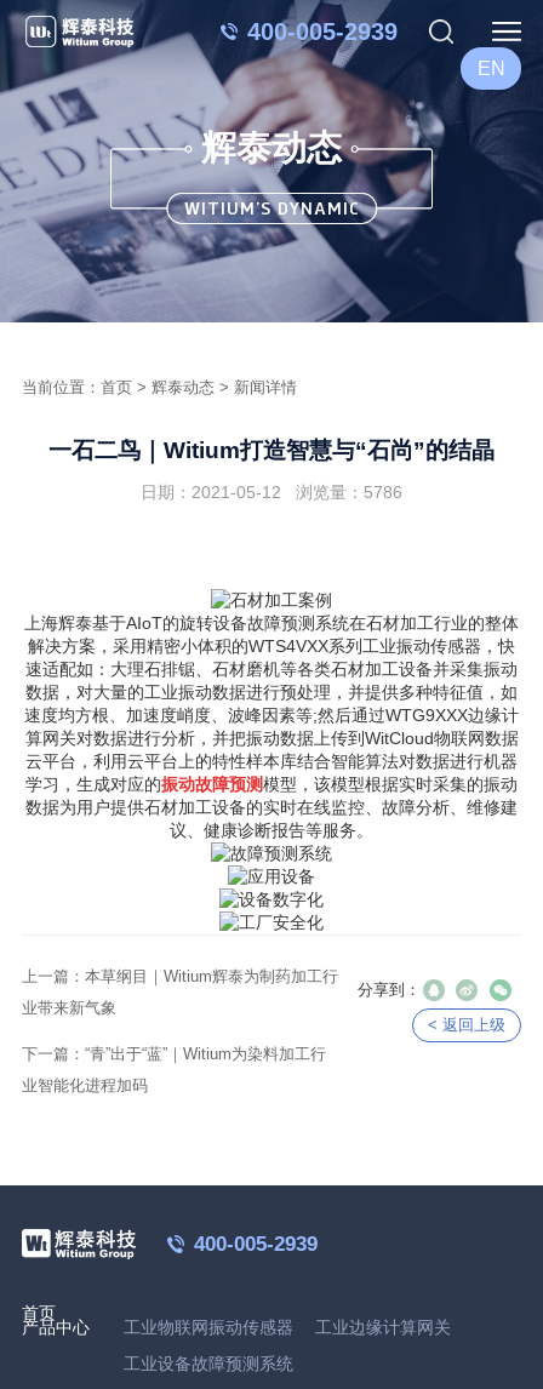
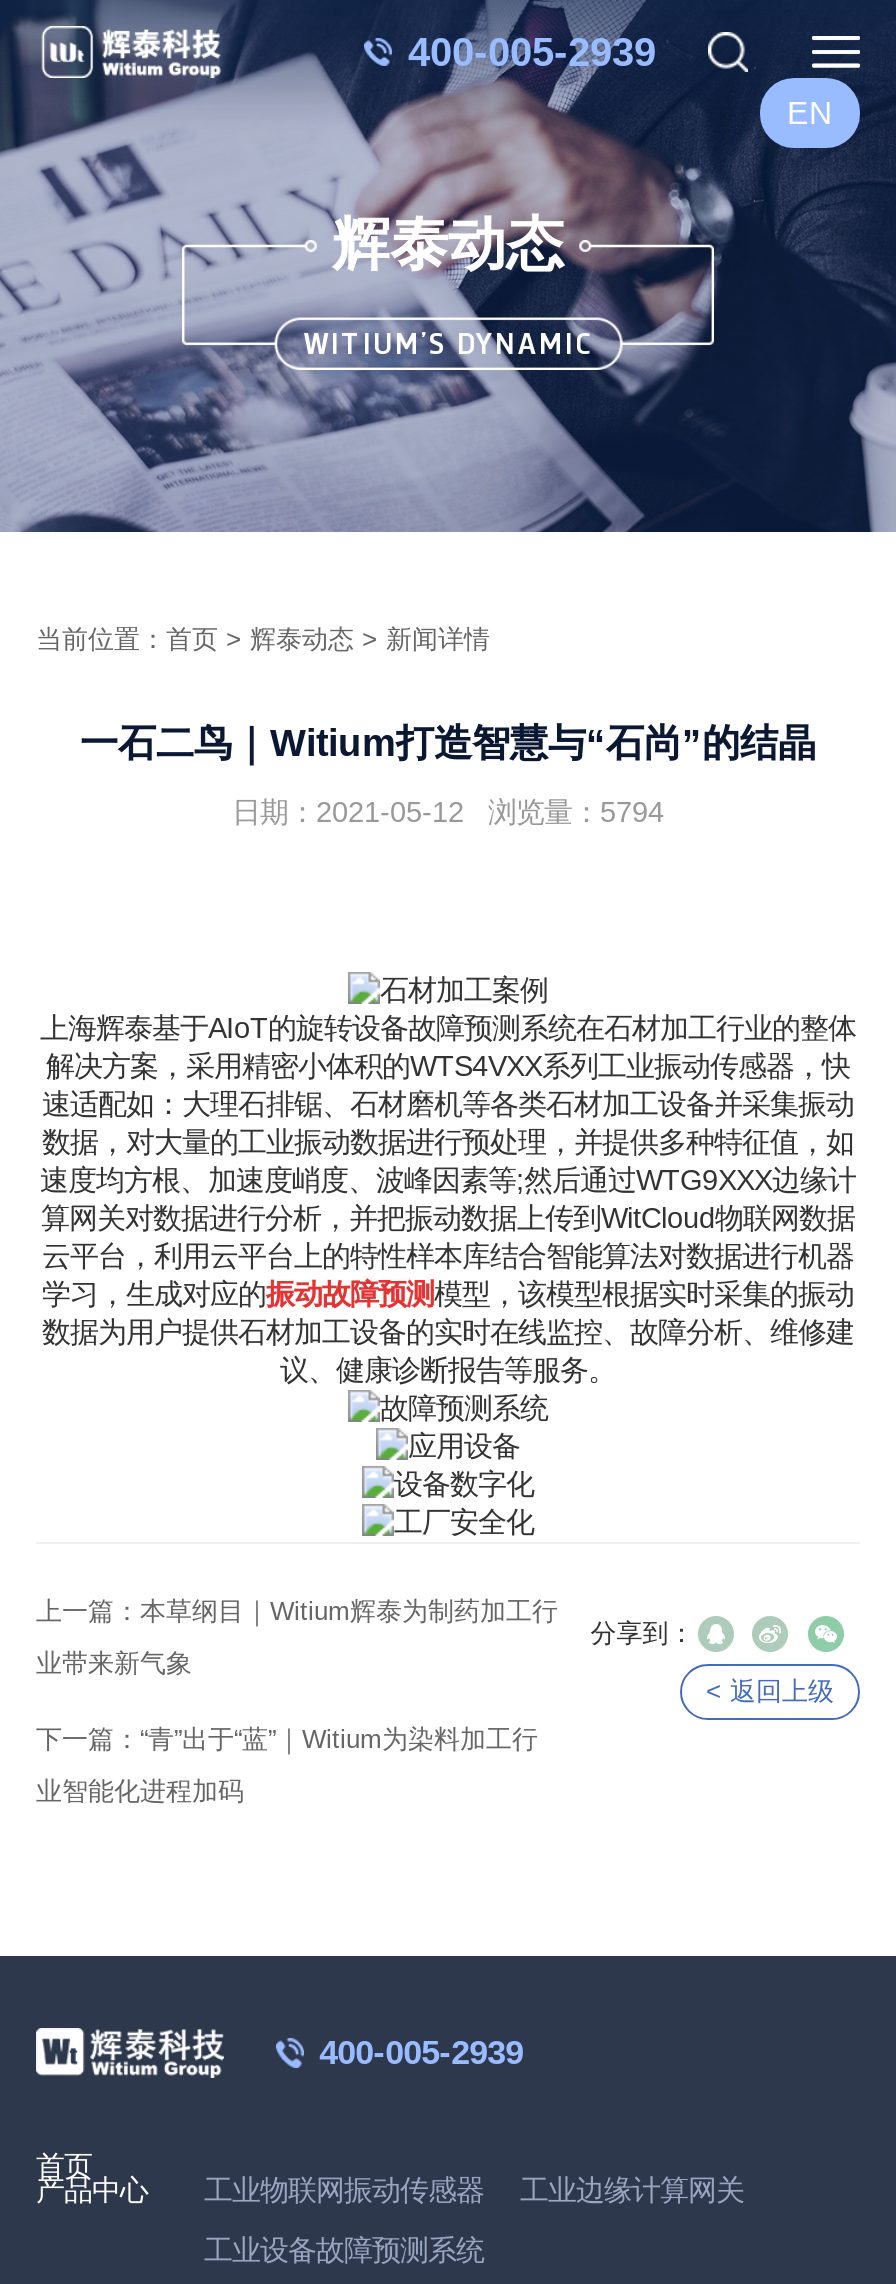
- 日期：2021-05-12 浏览量：5786
+ 日期：2021-05-12 浏览量：5794
